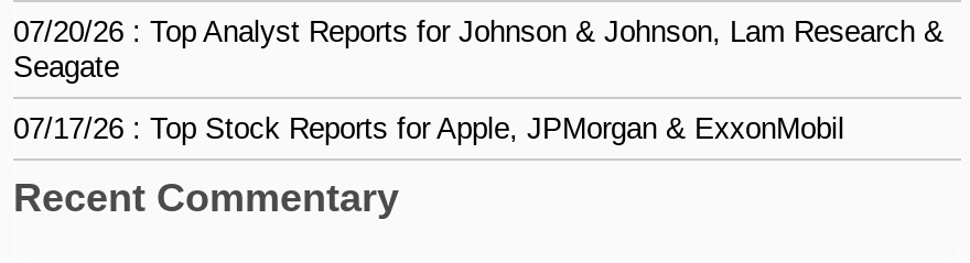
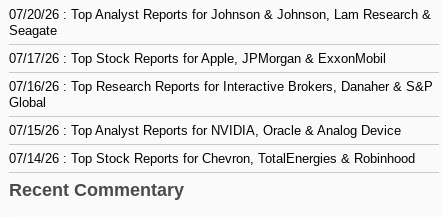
+ 07/16/26 : Top Research Reports for Interactive Brokers, Danaher & S&P
+ Global
+ 07/15/26 : Top Analyst Reports for NVIDIA, Oracle & Analog Device
+ 07/14/26 : Top Stock Reports for Chevron, TotalEnergies & Robinhood
